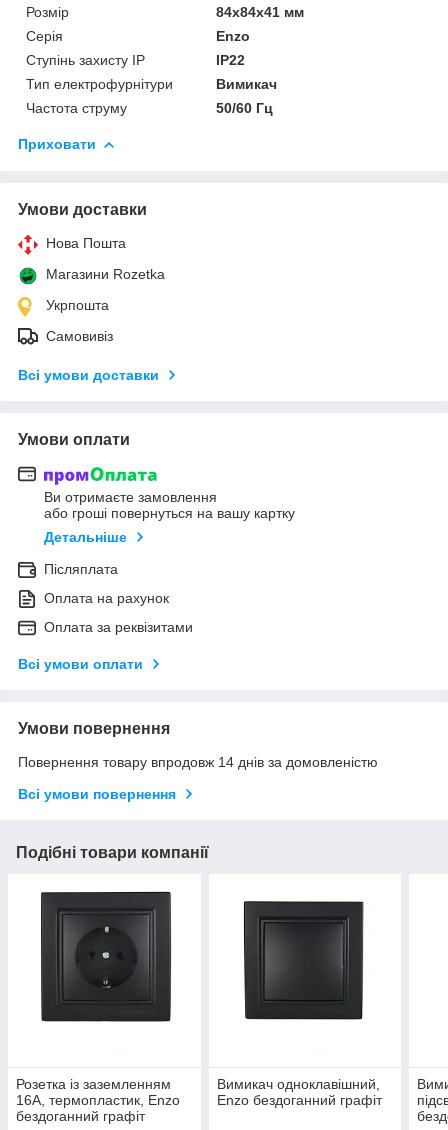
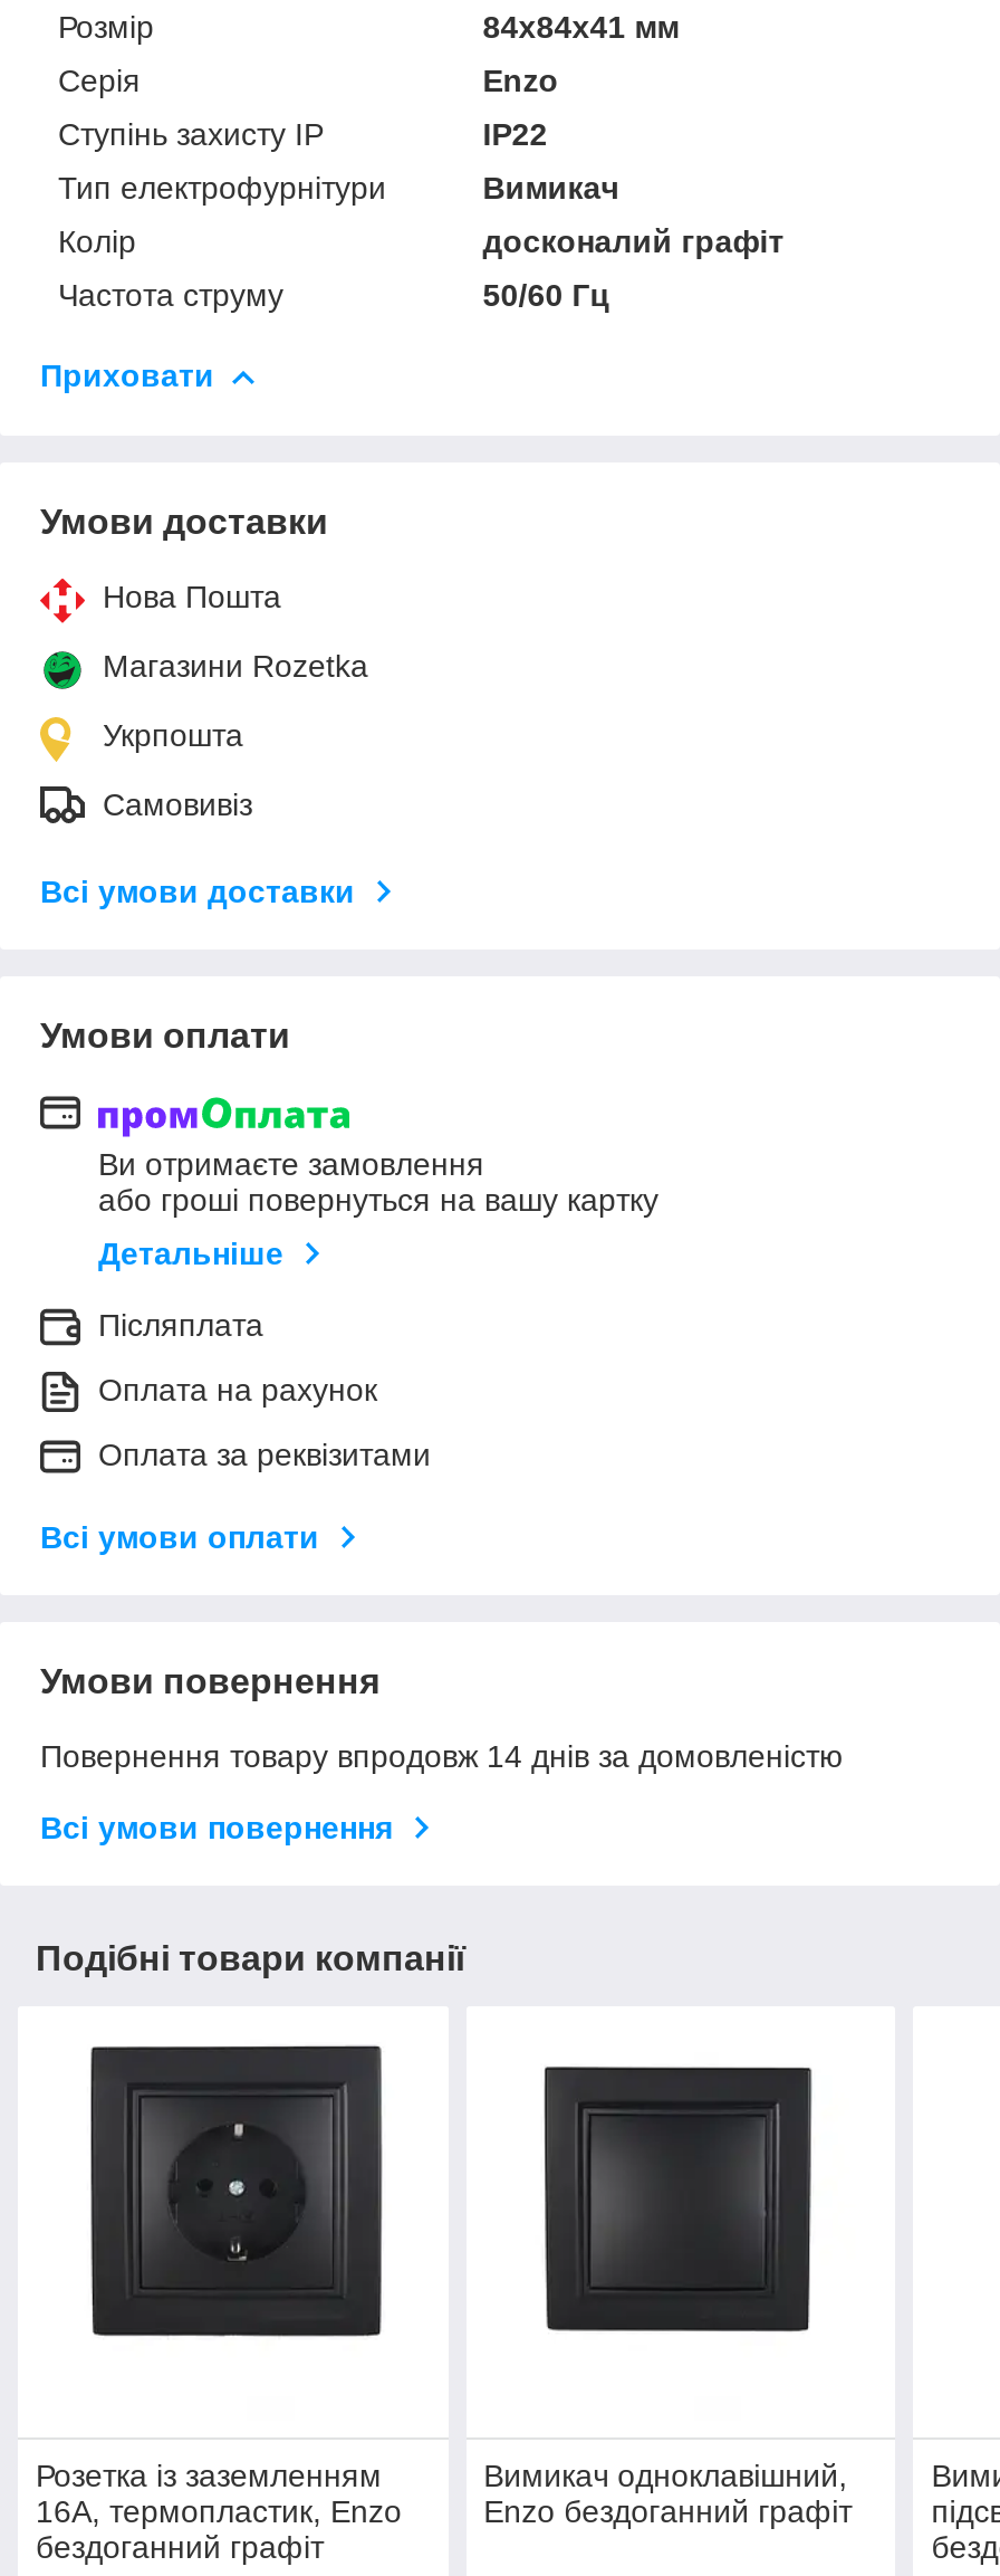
+ Колір
+ досконалий графіт
